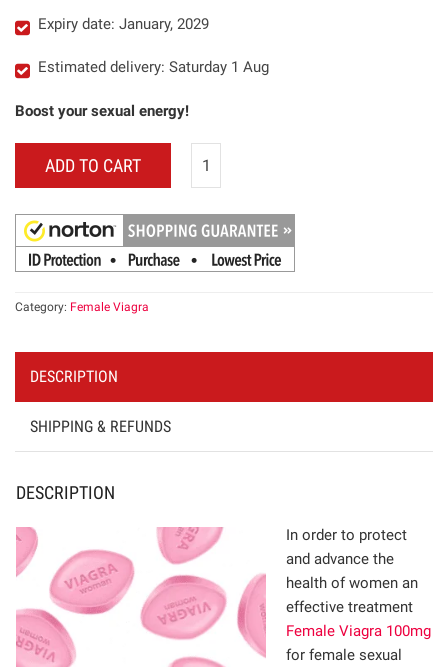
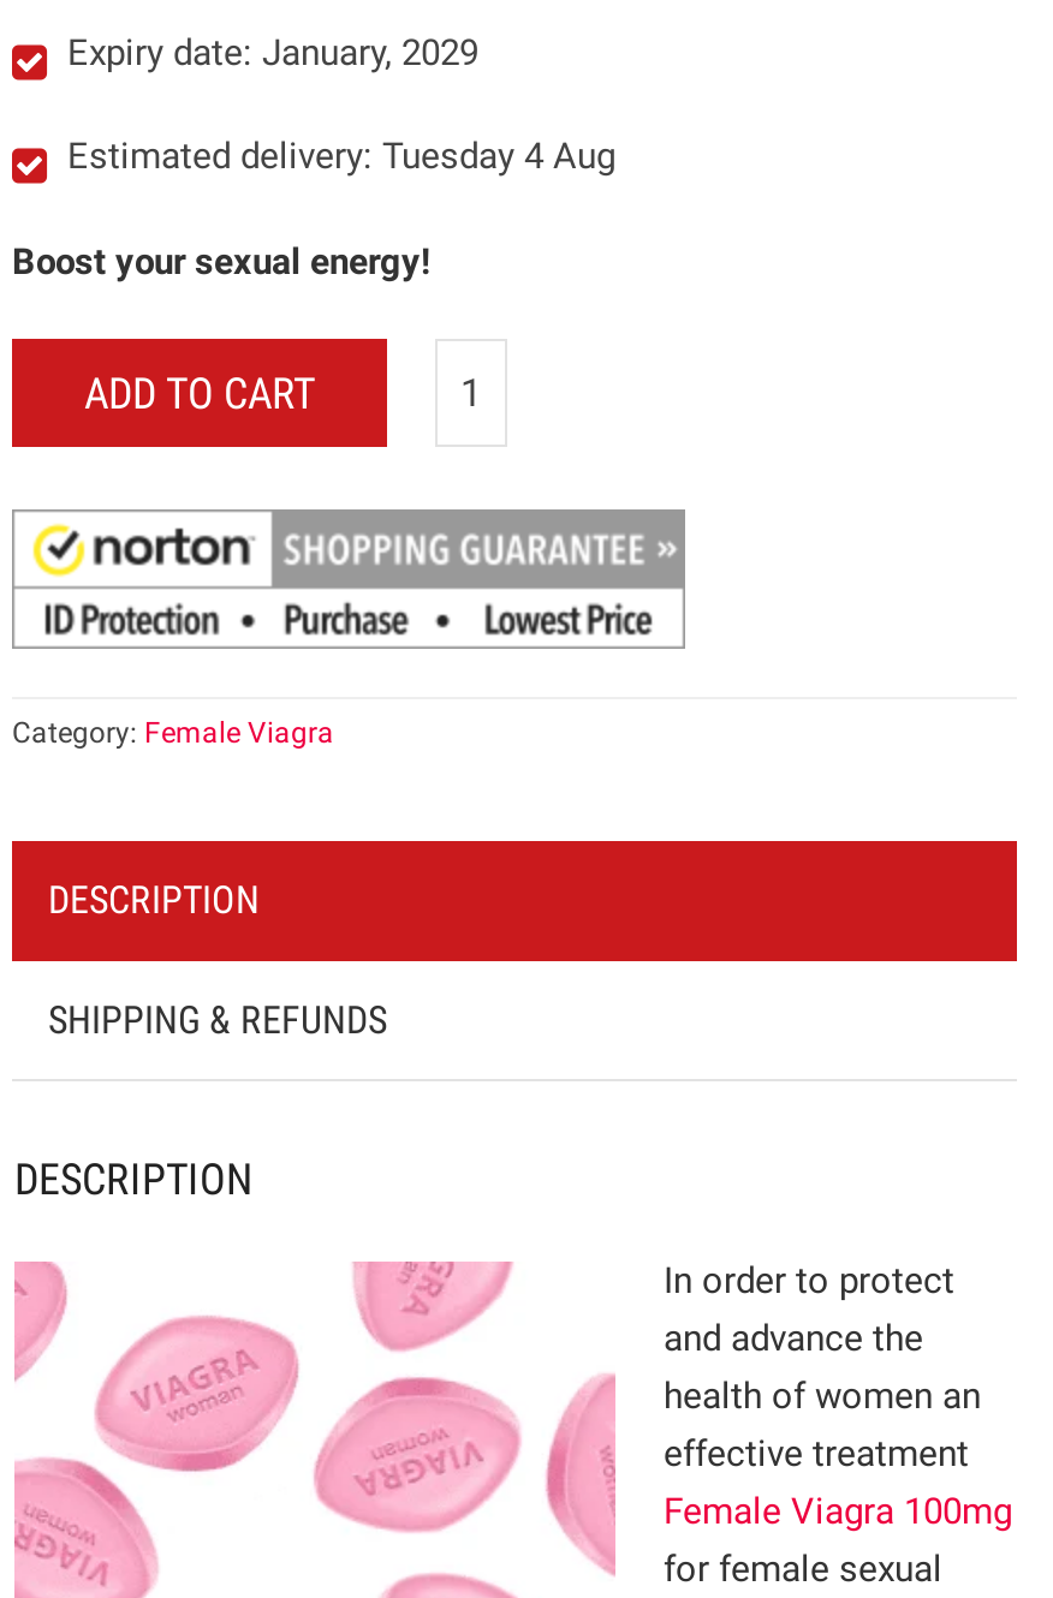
- Estimated delivery: Saturday 1 Aug
+ Estimated delivery: Tuesday 4 Aug
